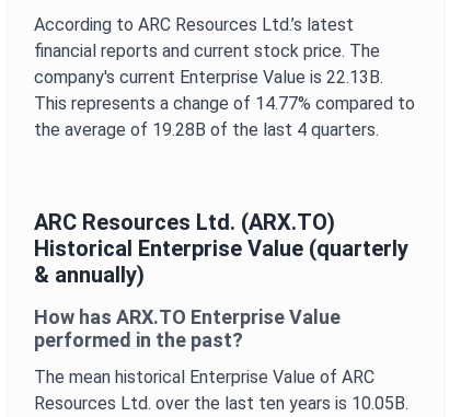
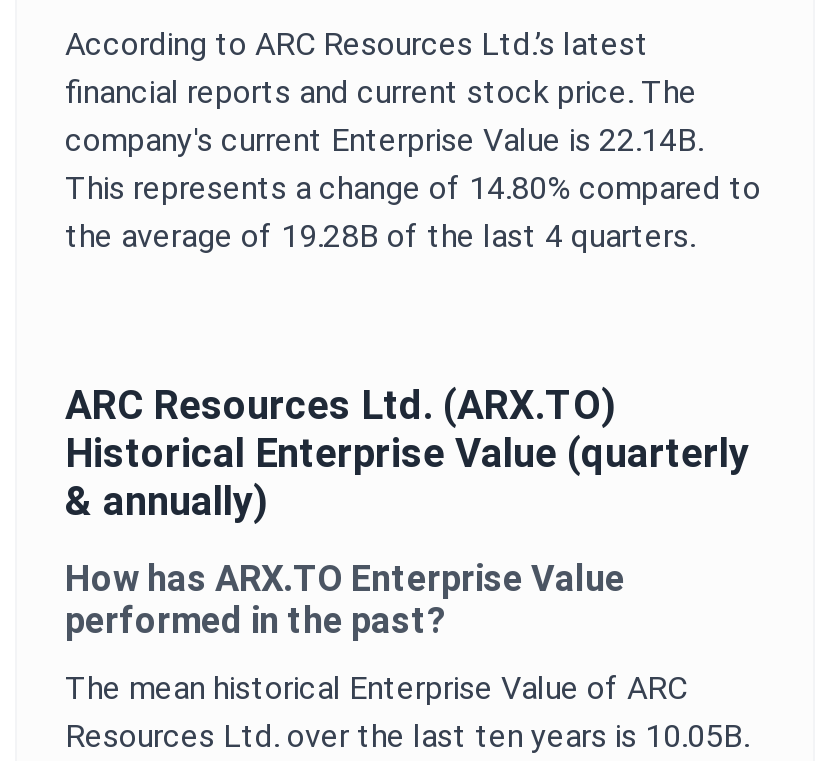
- company's current Enterprise Value is 22.13B.
+ company's current Enterprise Value is 22.14B.

- This represents a change of 14.77% compared to
+ This represents a change of 14.80% compared to
